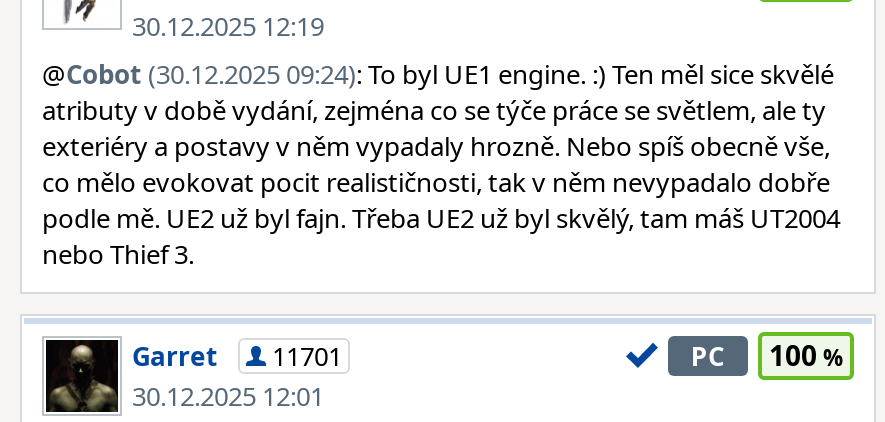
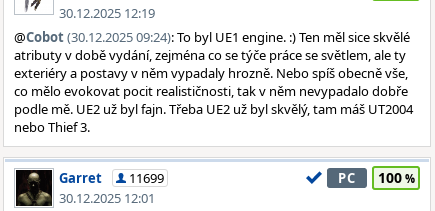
- Garret 11701
+ Garret 11699
